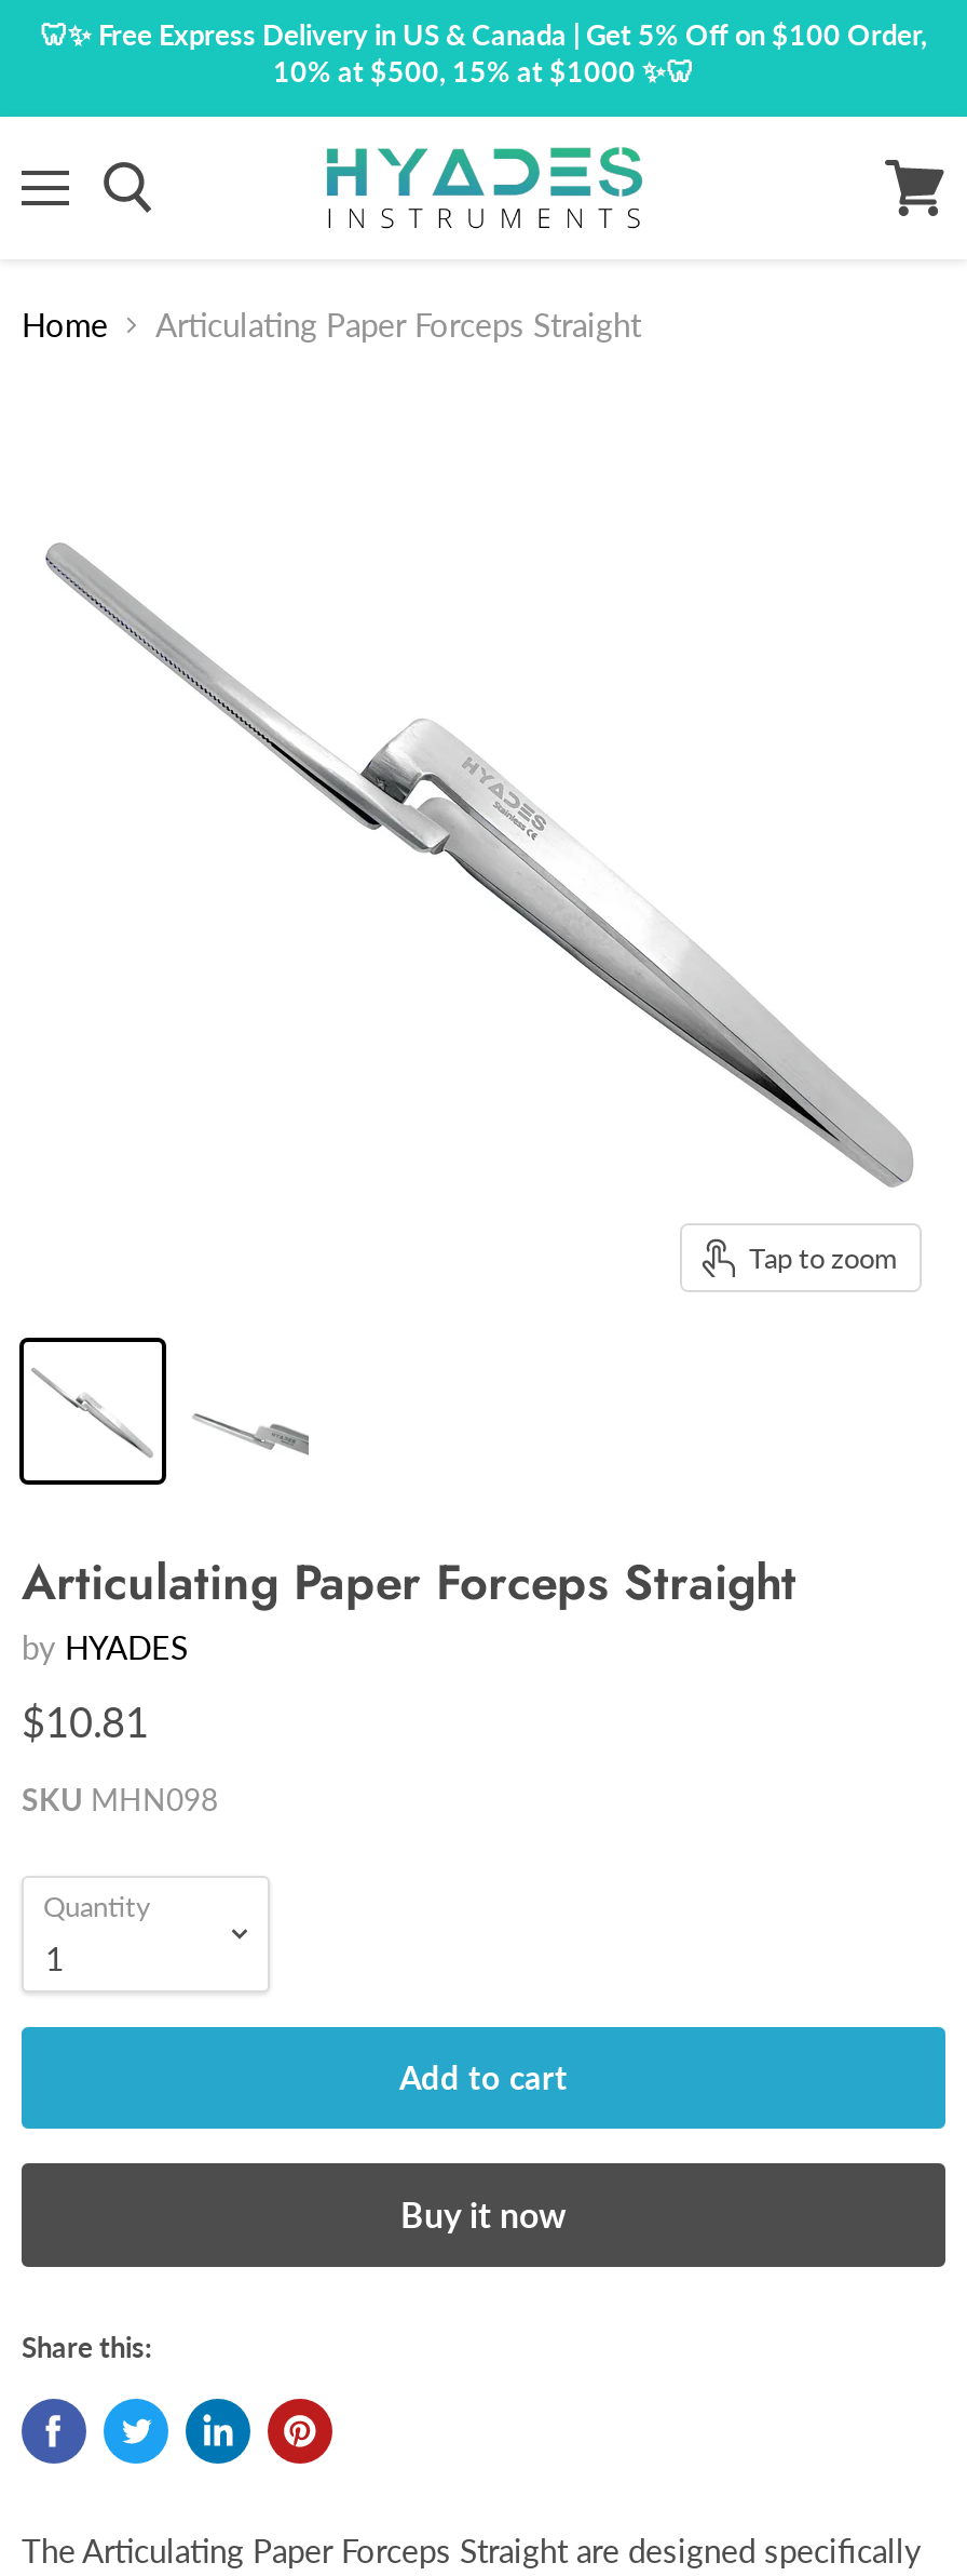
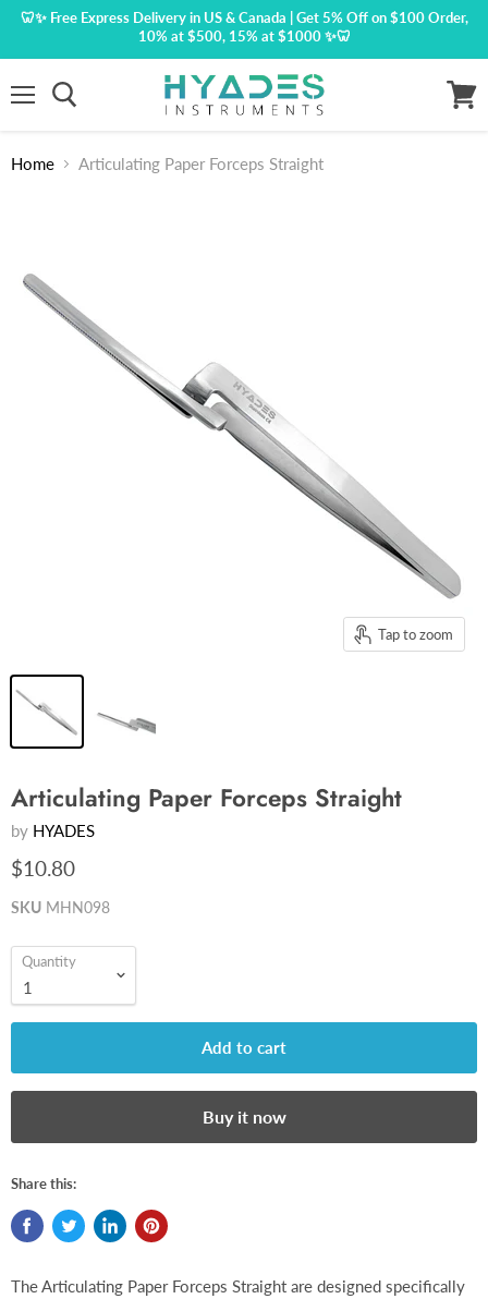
- $10.81
+ $10.80
